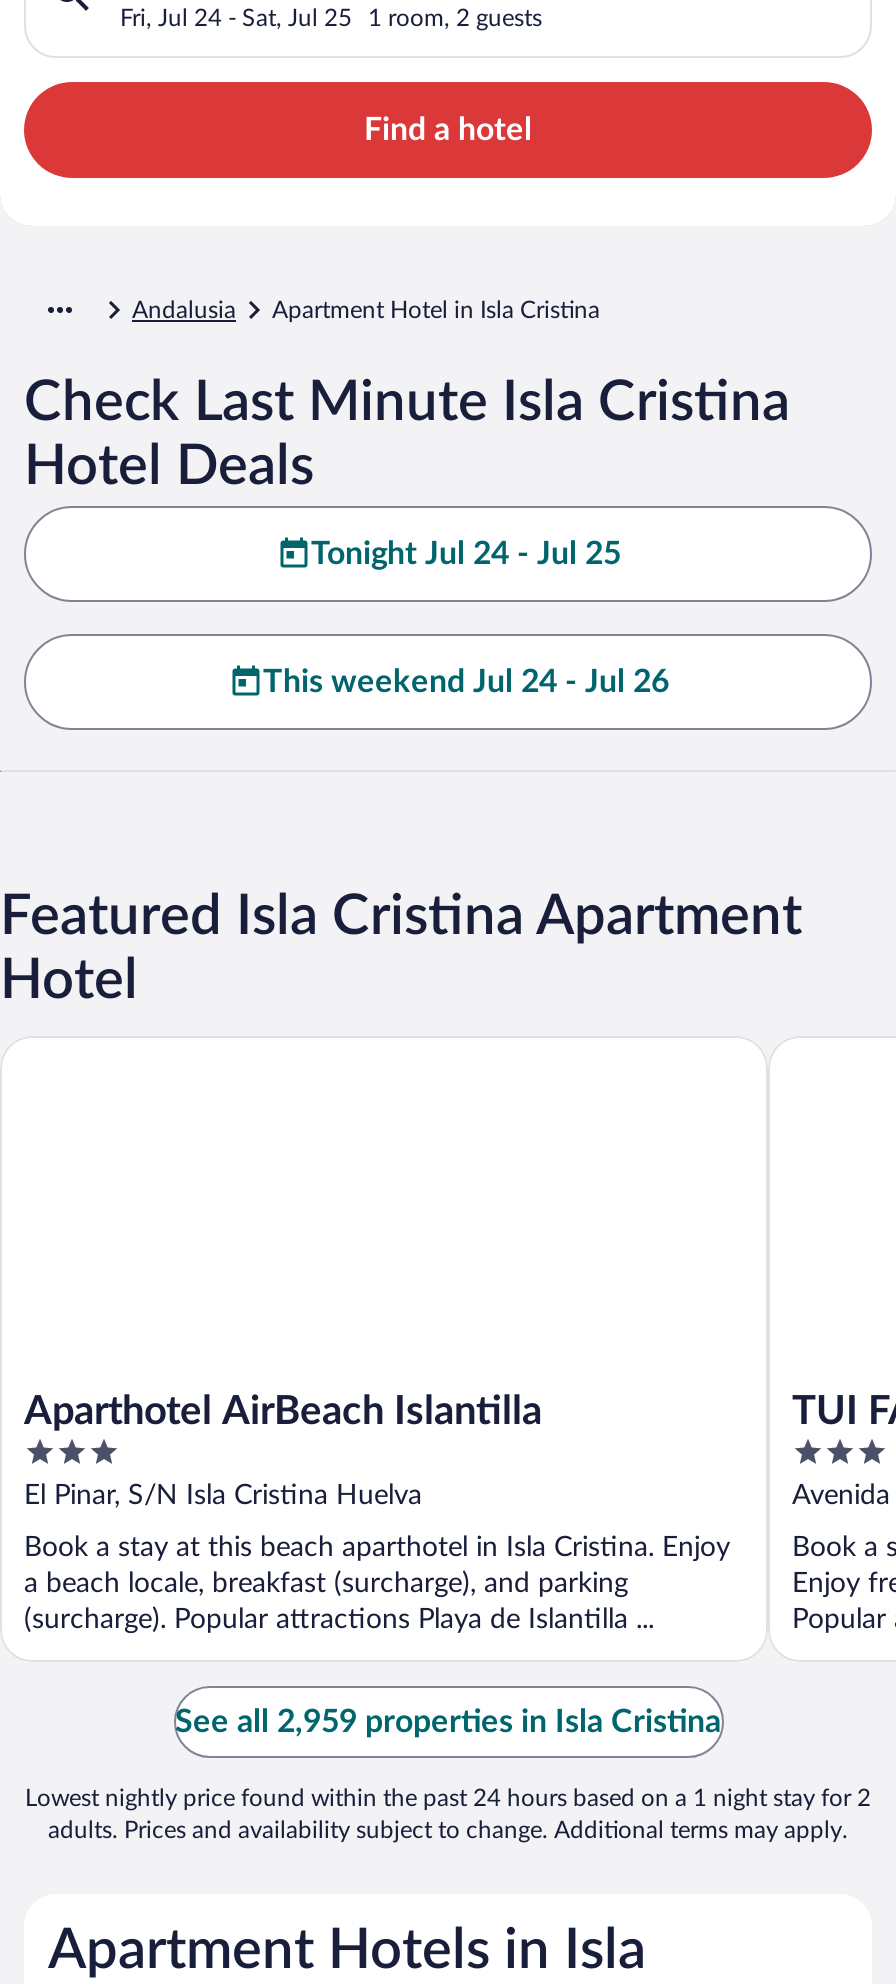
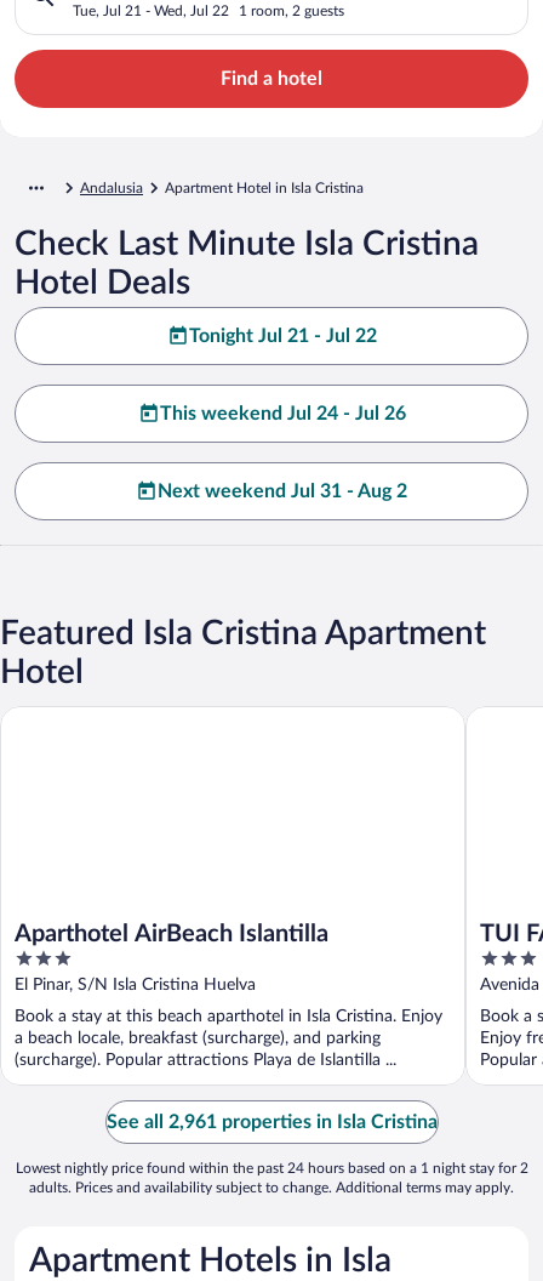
- Fri, Jul 24 - Sat, Jul 25
+ Tue, Jul 21 - Wed, Jul 22

- Tonight Jul 24 - Jul 25
+ Tonight Jul 21 - Jul 22

+ Next weekend Jul 31 - Aug 2

- See all 2,959 properties in Isla Cristina
+ See all 2,961 properties in Isla Cristina
